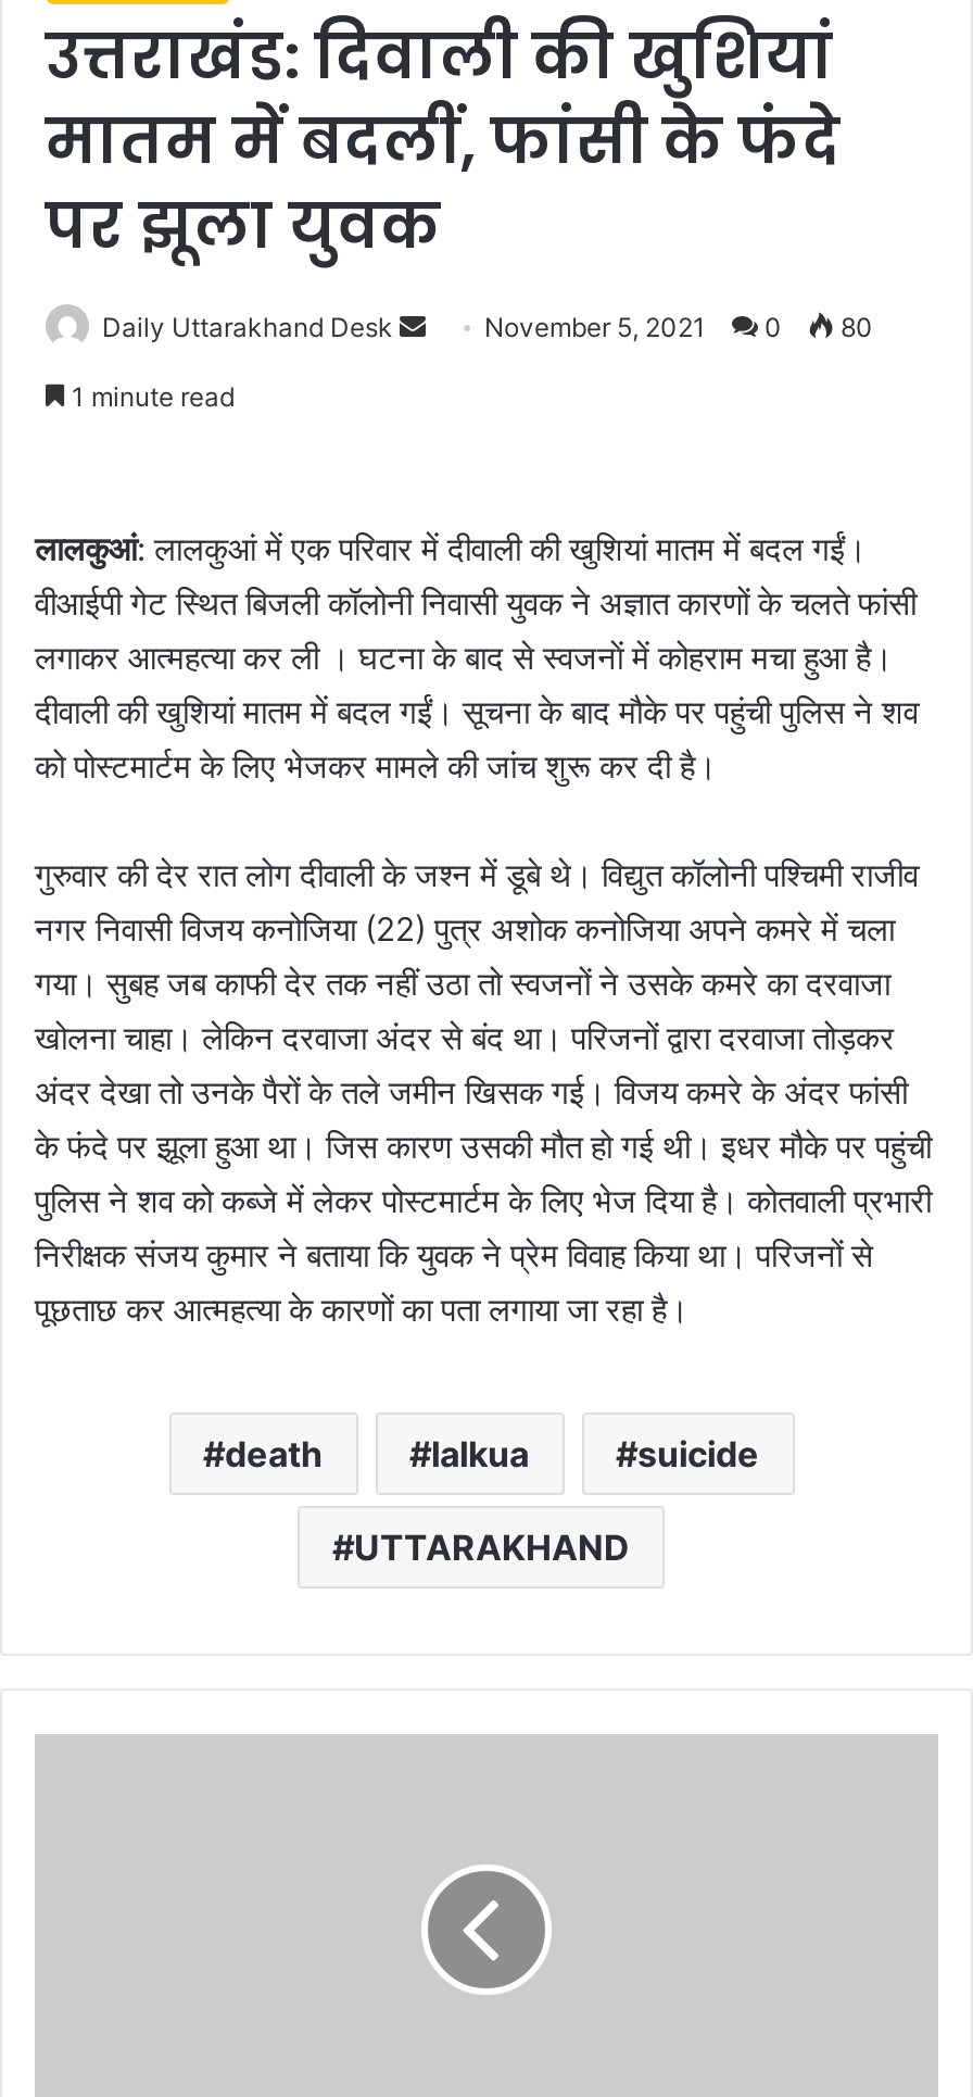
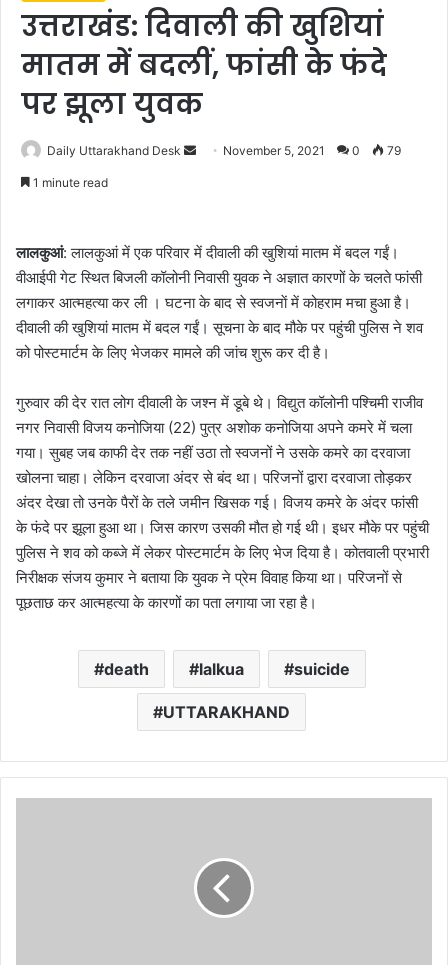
- 80
+ 79
